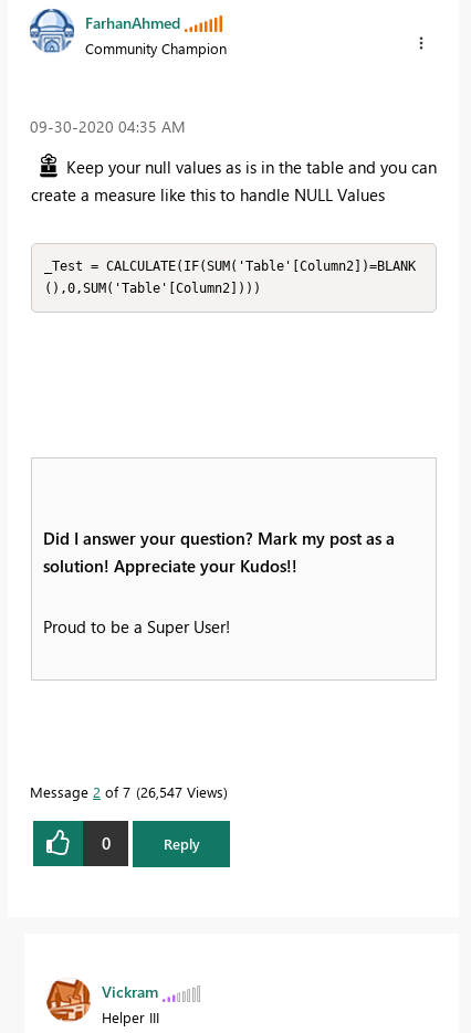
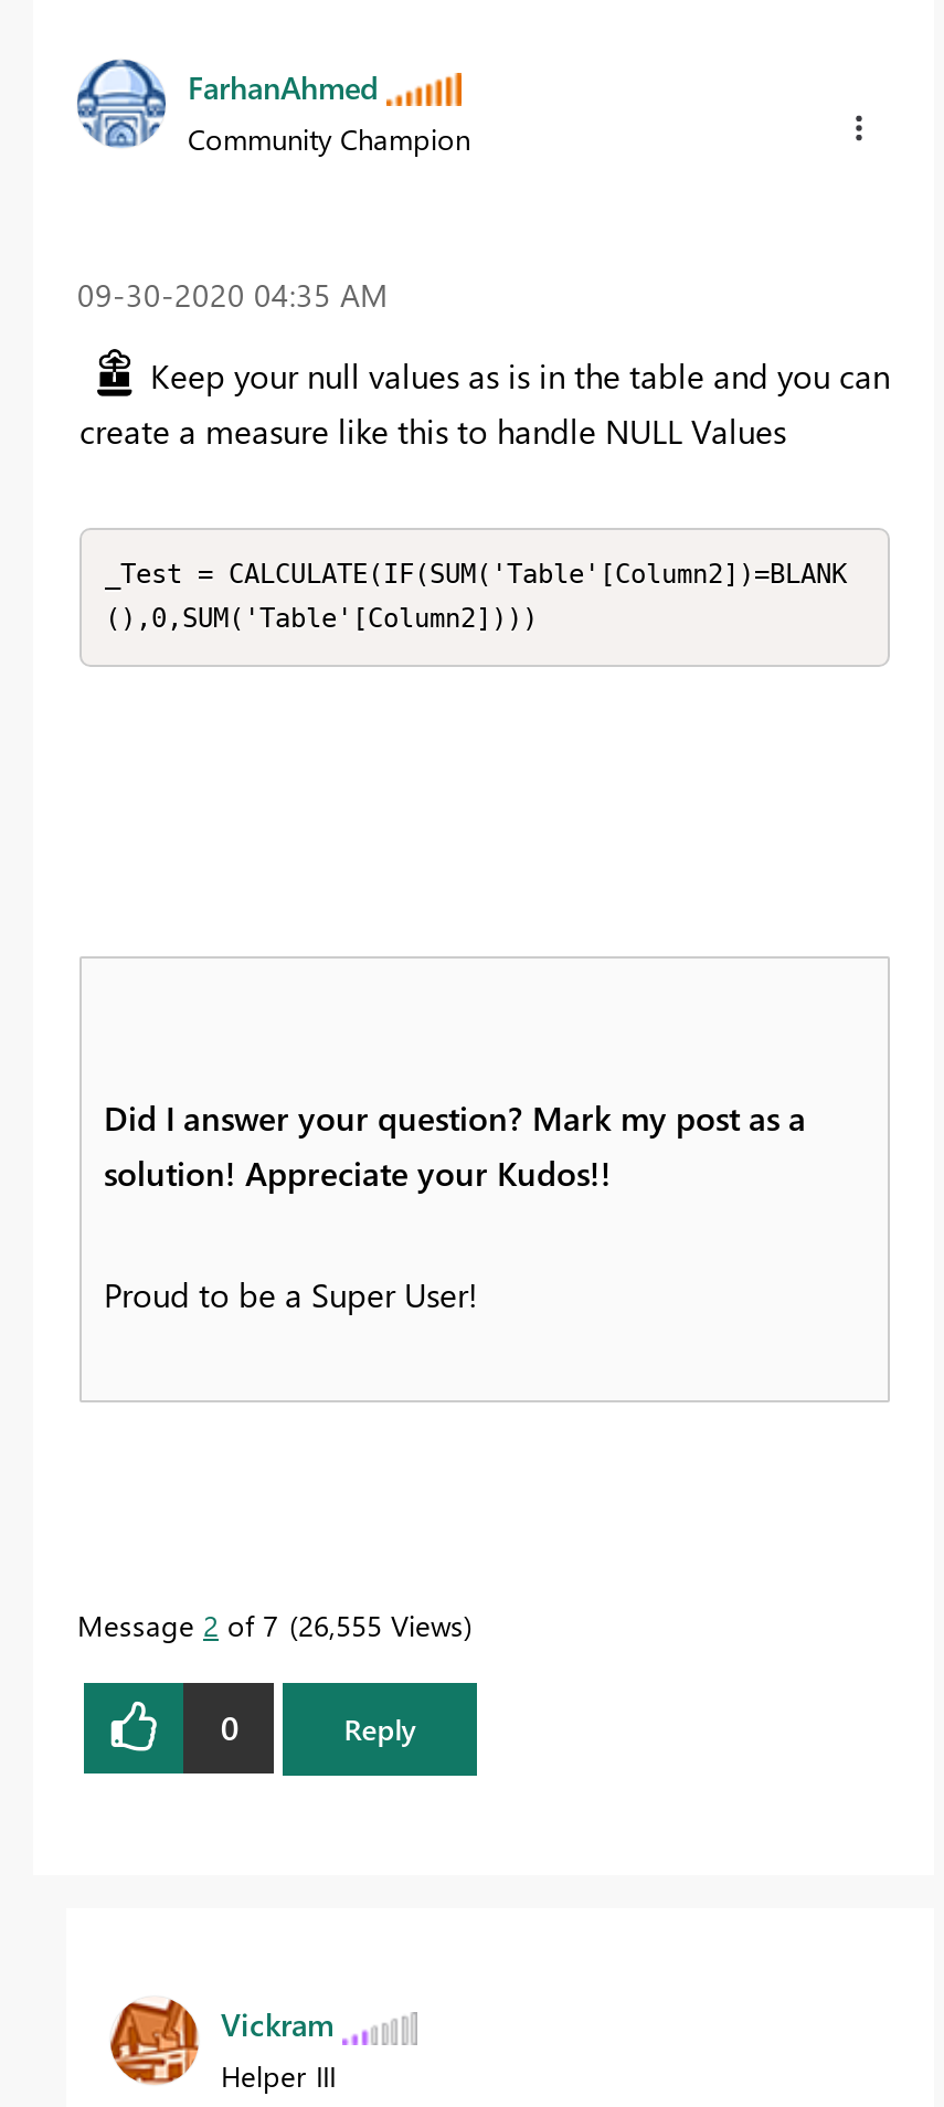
- Message 2 of 7 26,547 Views
+ Message 2 of 7 26,555 Views
